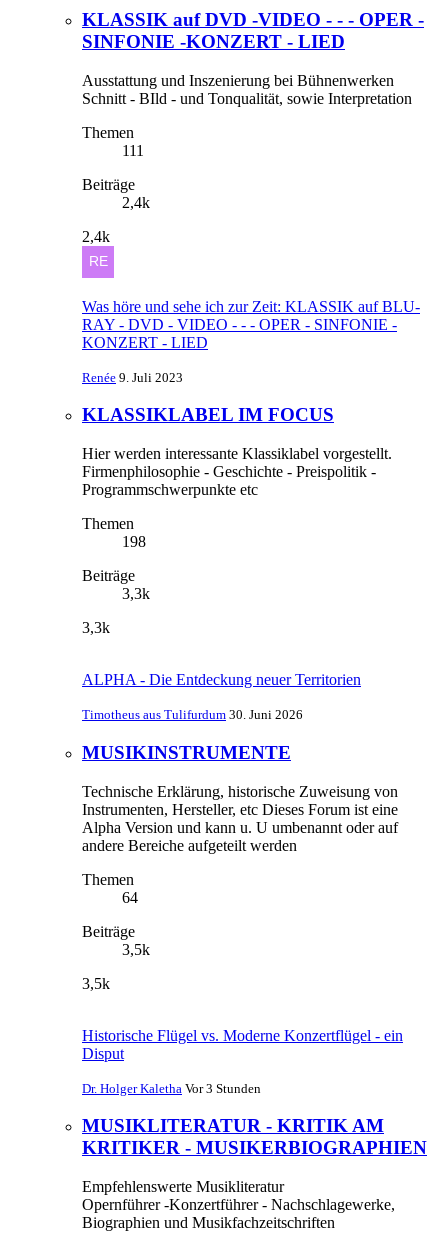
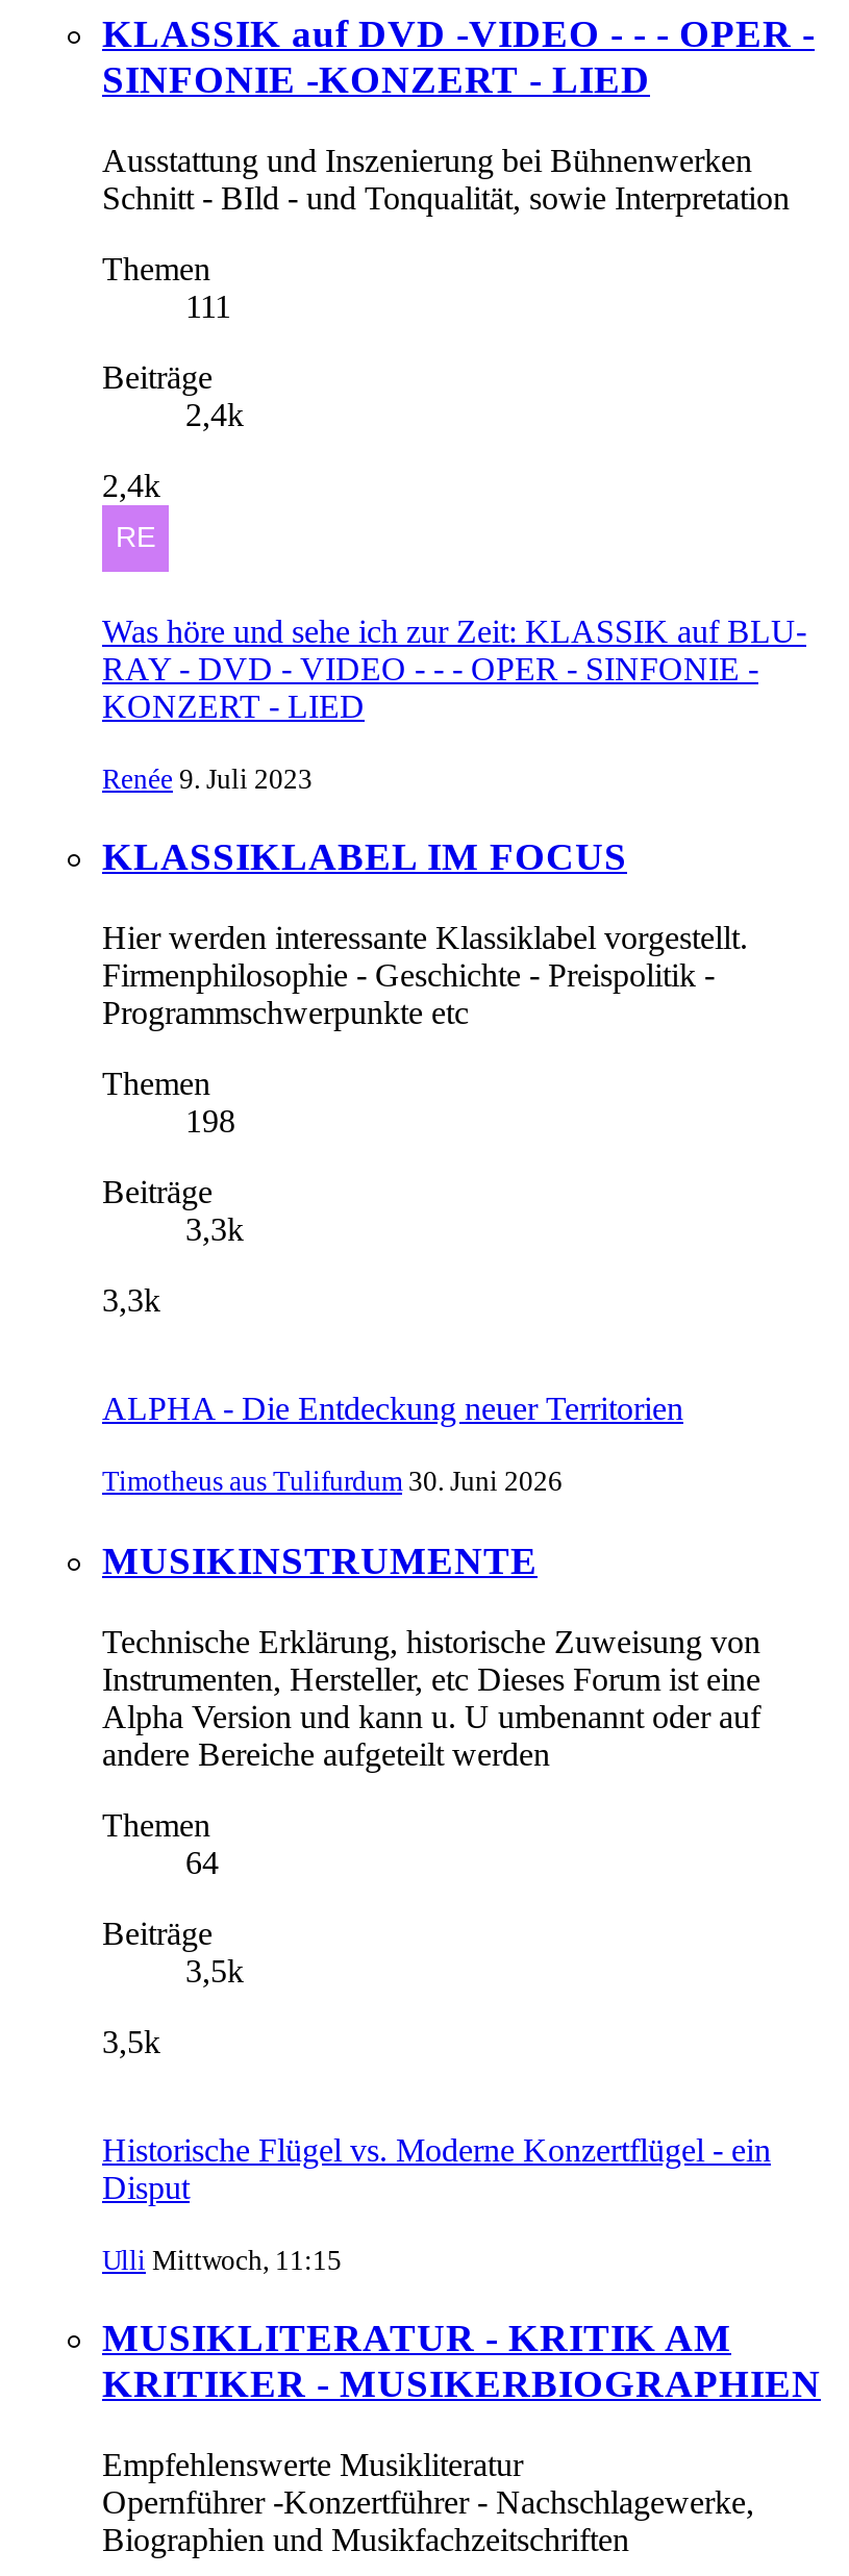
- Dr. Holger Kaletha Vor 3 Stunden
+ Ulli Mittwoch, 11:15
